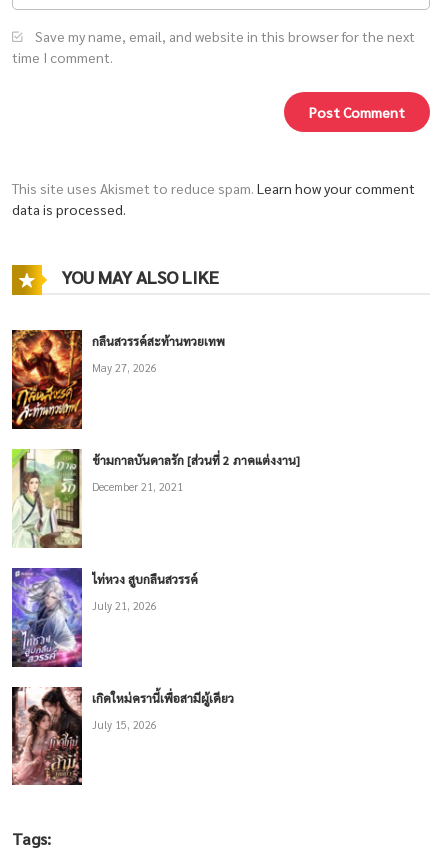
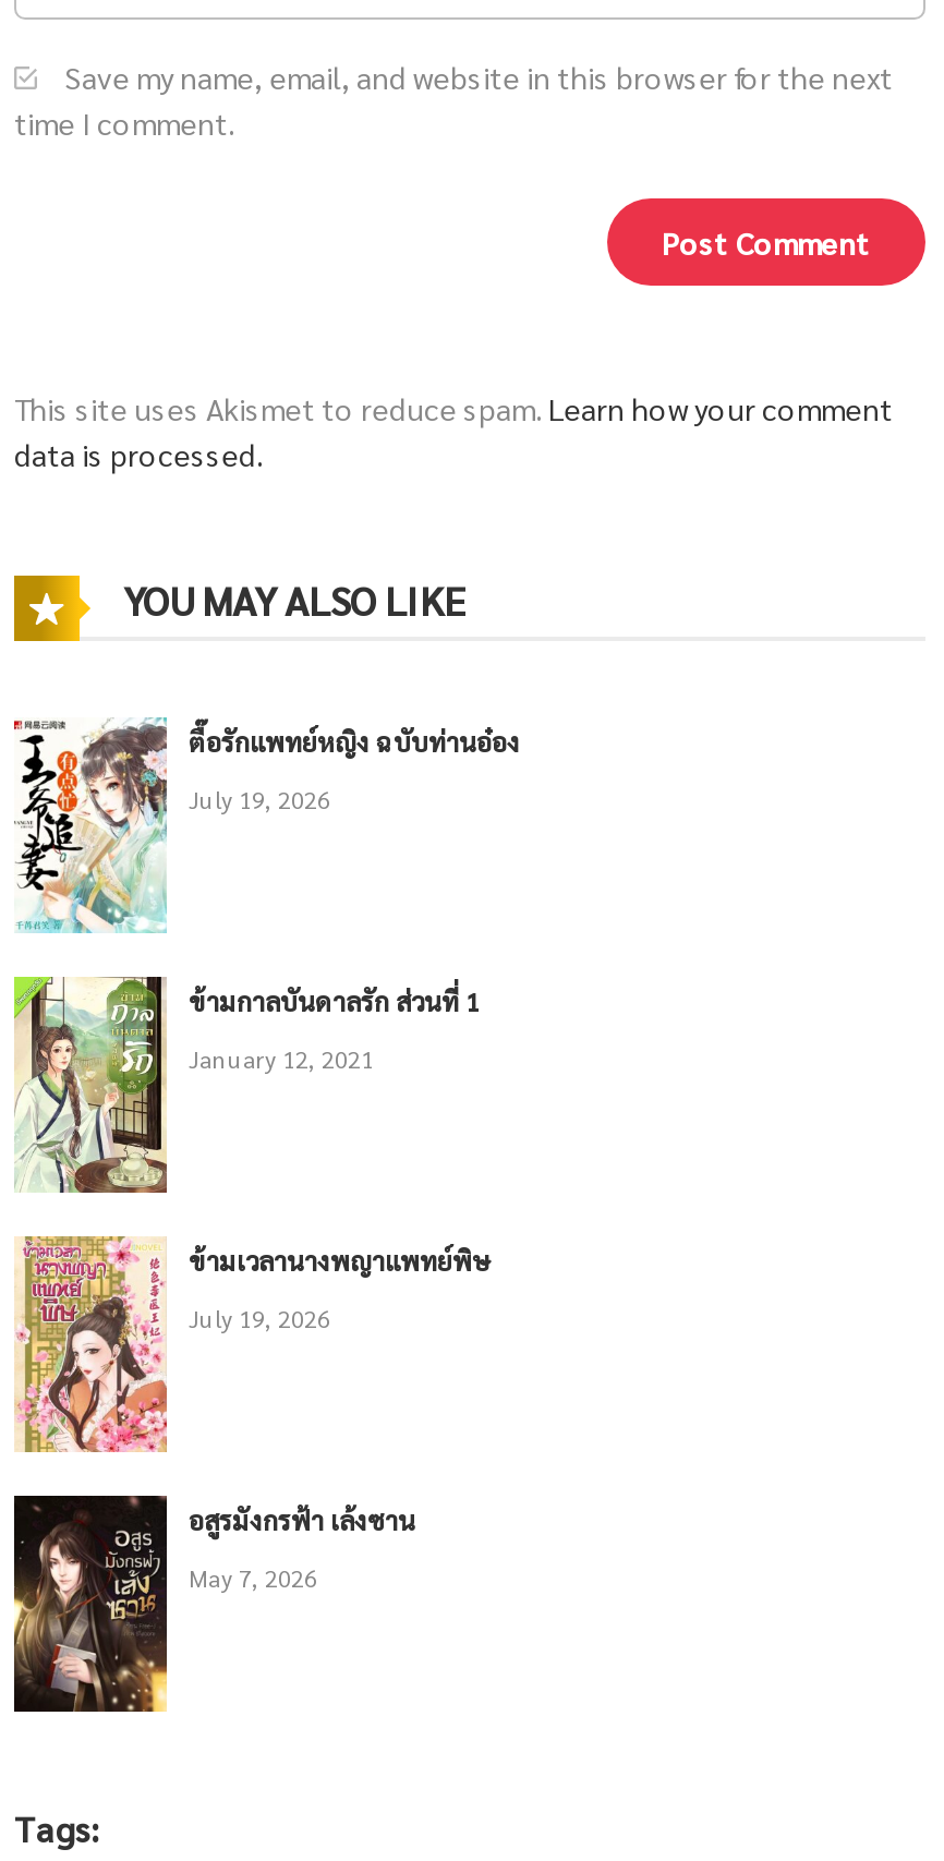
- [image]
- กลืนสวรรค์สะท้านทวยเทพ
+ [image]
+ ตื๊อรักแพทย์หญิง ฉบับท่านอ๋อง

- May 27, 2026
+ July 19, 2026

- ข้ามกาลบันดาลรัก [ส่วนที่ 2 ภาคแต่งงาน]
+ ข้ามกาลบันดาลรัก ส่วนที่ 1

- December 21, 2021
+ January 12, 2021

- [image]
- ไท่หวง สูบกลืนสวรรค์
+ [image]
+ ข้ามเวลานางพญาแพทย์พิษ

- July 21, 2026
+ July 19, 2026

- [image]
- เกิดใหม่ครานี้เพื่อสามีผู้เดียว
+ [image]
+ อสูรมังกรฟ้า เล้งซาน

- July 15, 2026
+ May 7, 2026
